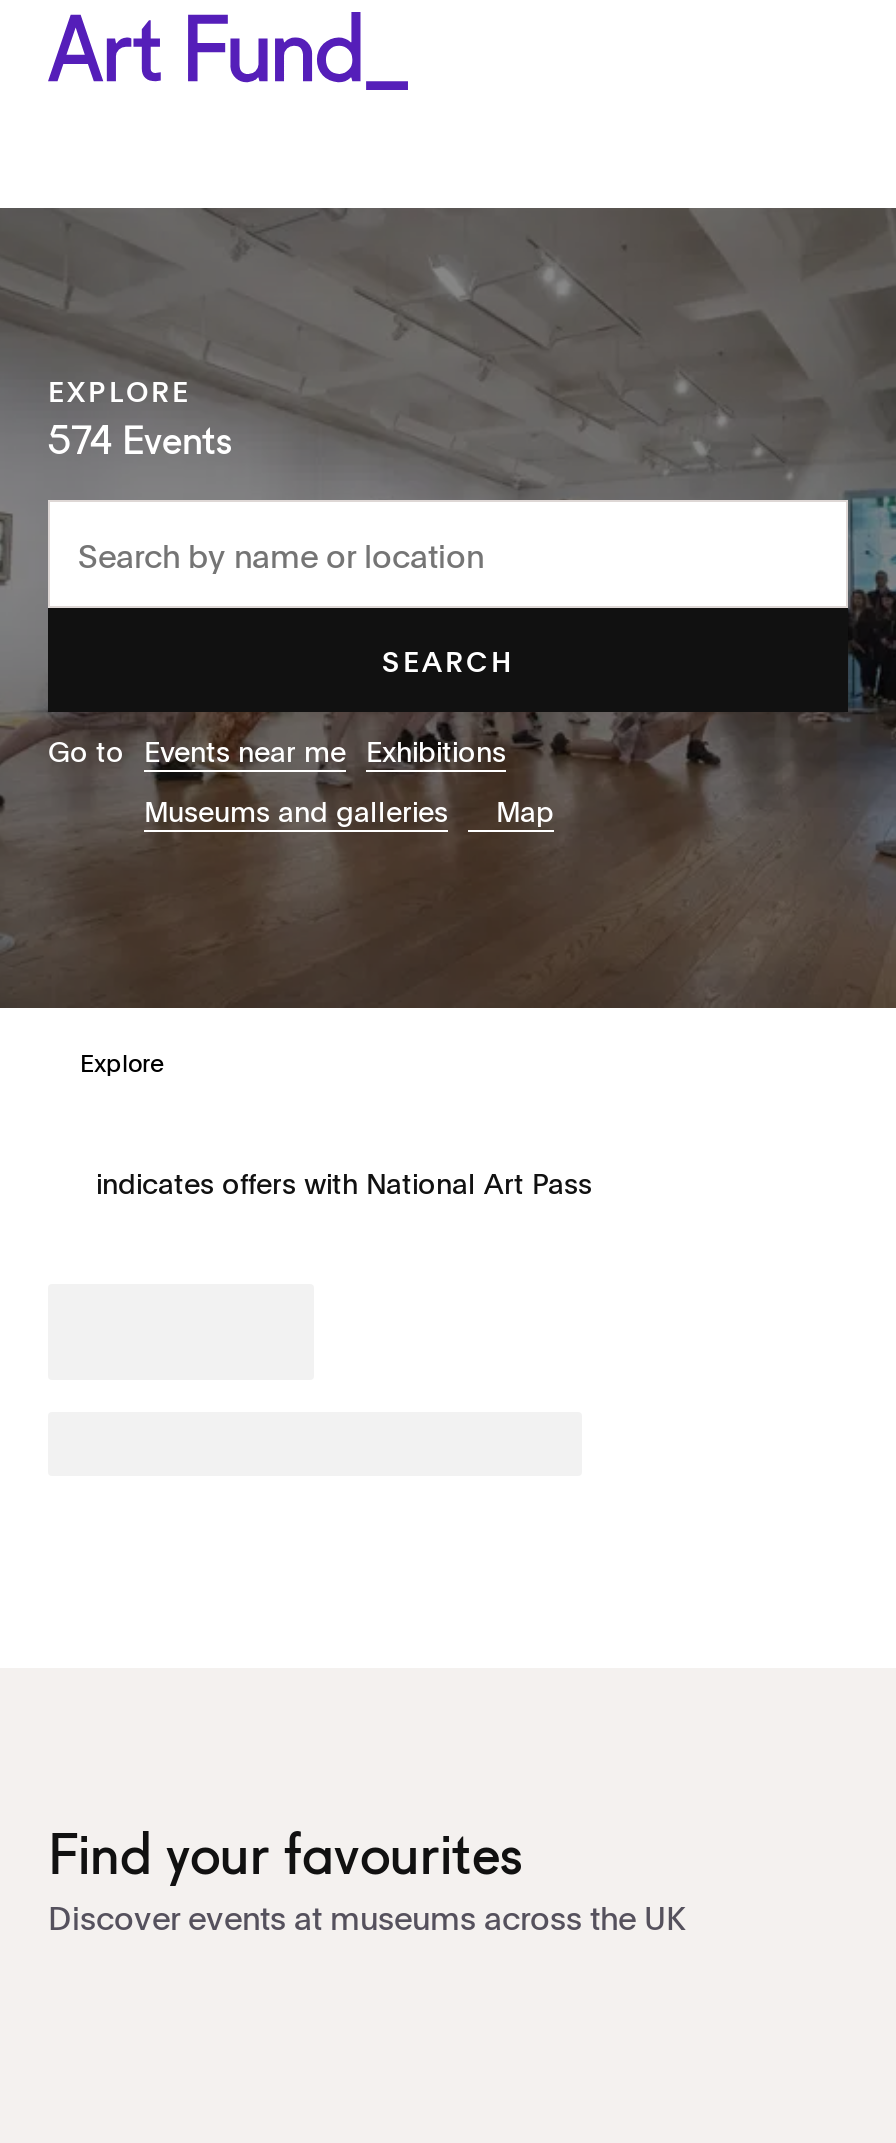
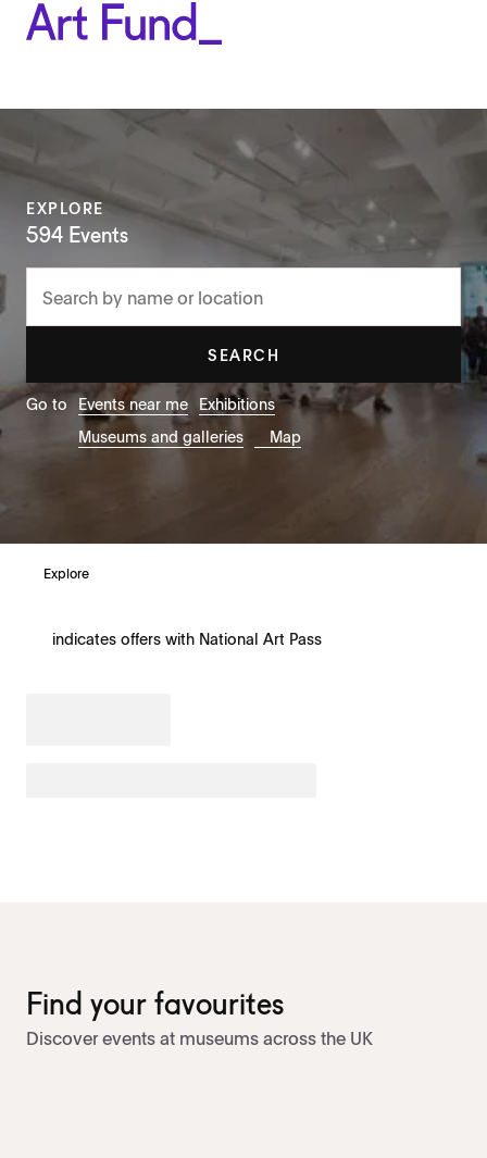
- 574 Events
+ 594 Events
